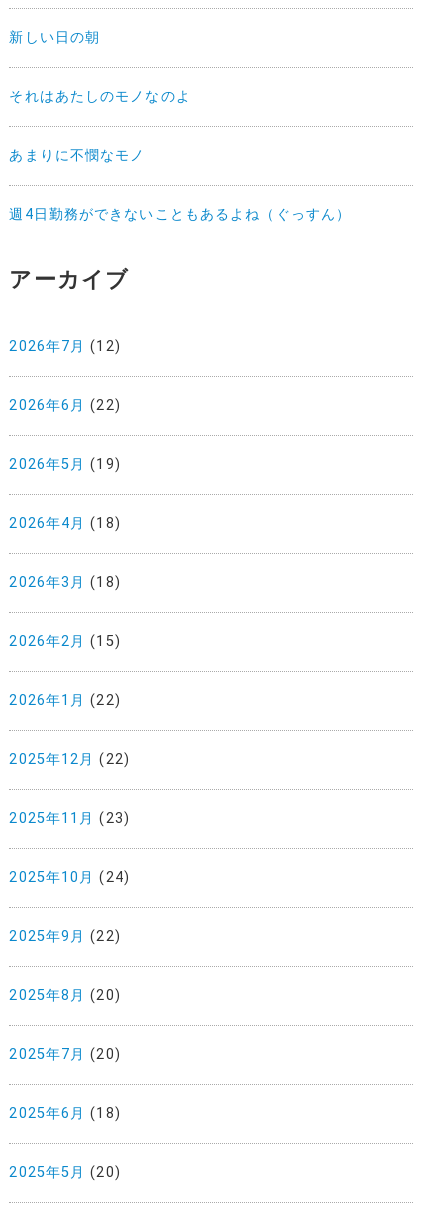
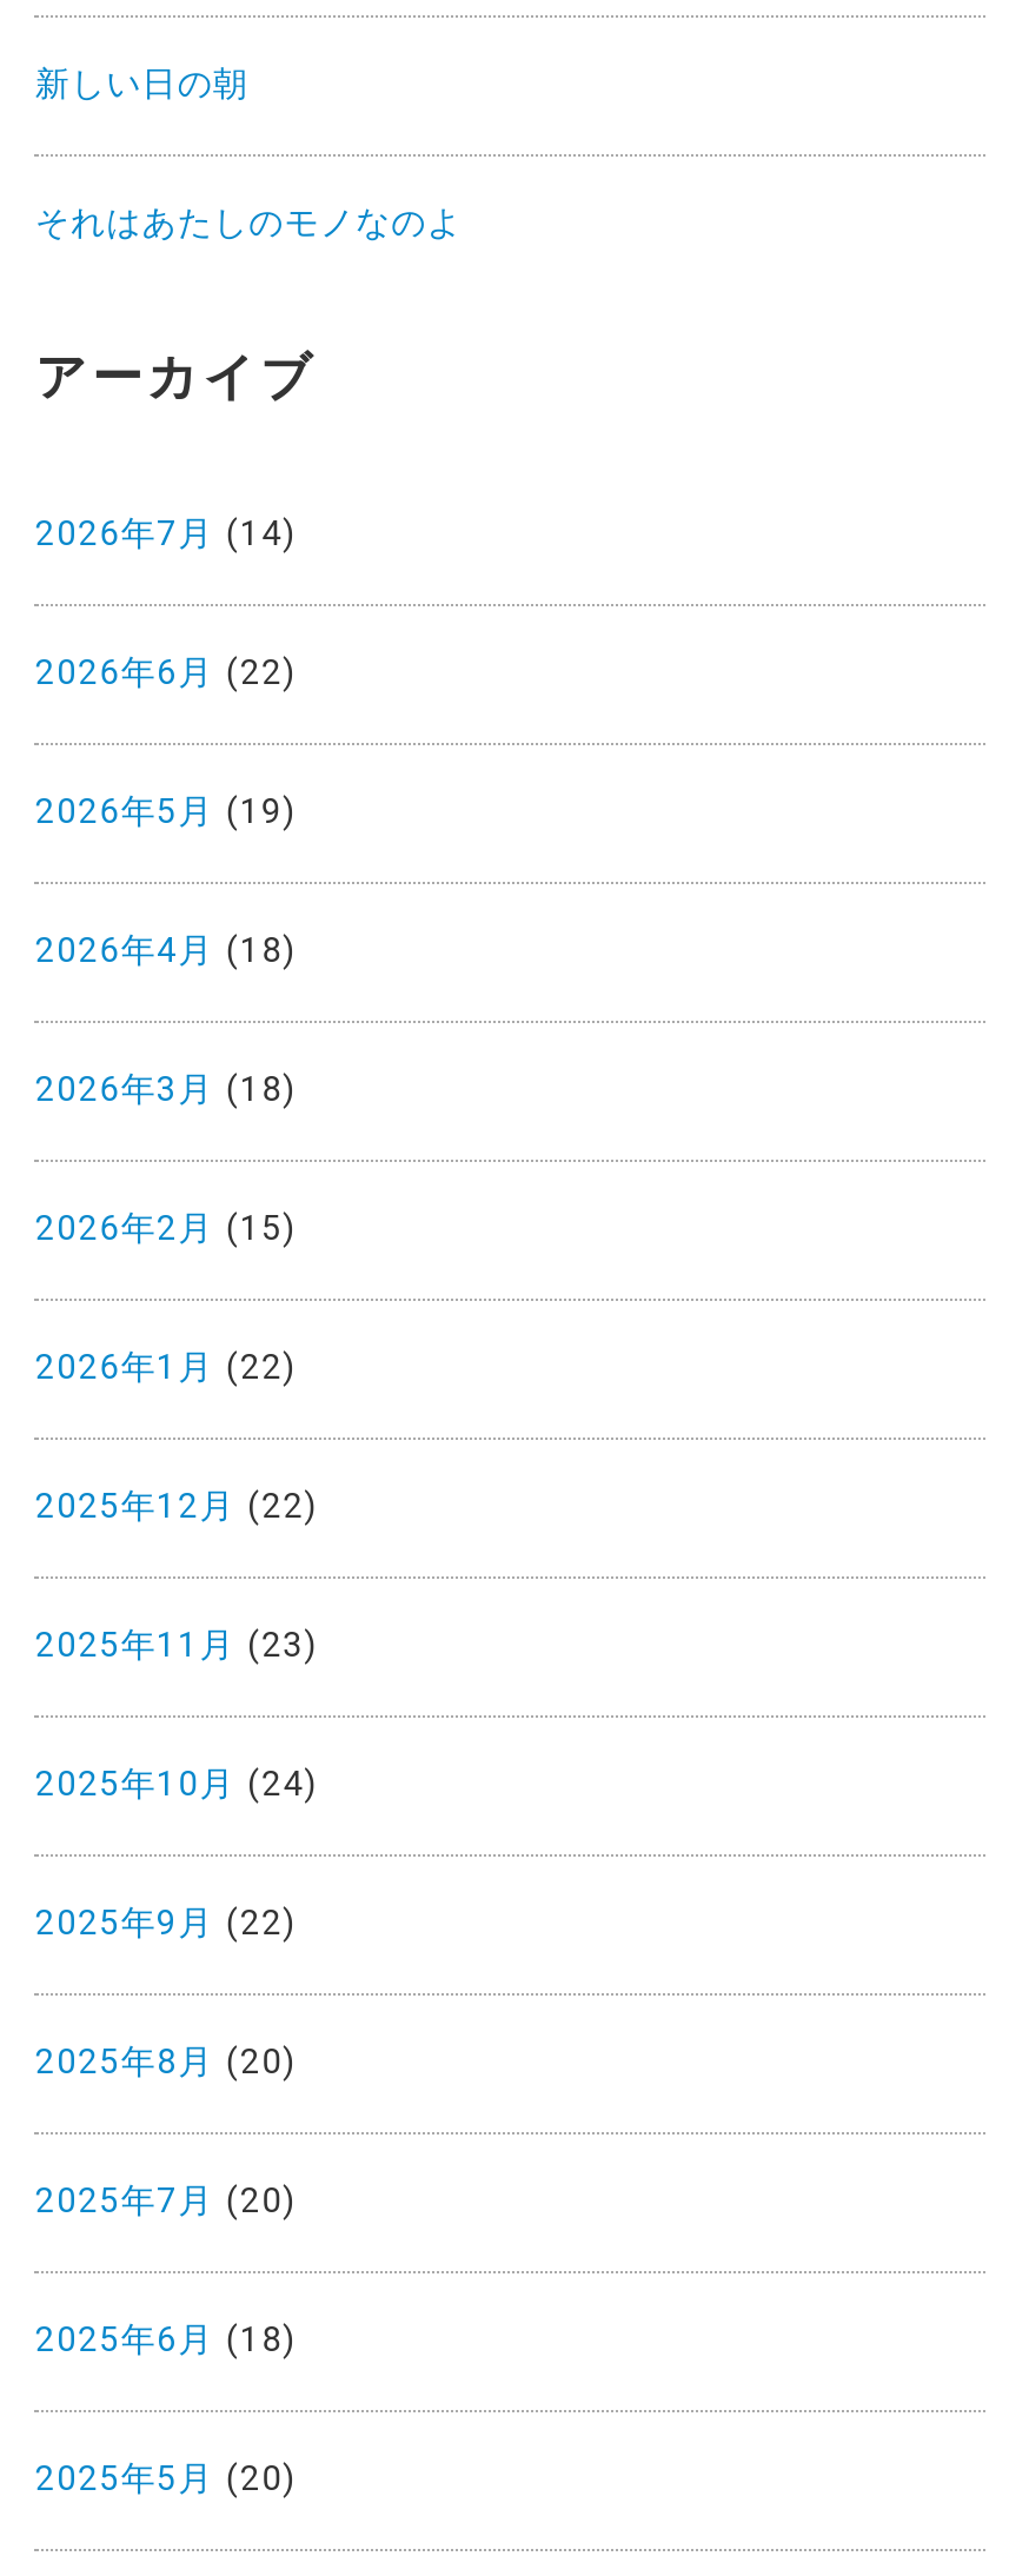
- あまりに不憫なモノ
- 週4日勤務ができないこともあるよね（ぐっすん）

- 2026年7月(12)
+ 2026年7月(14)
